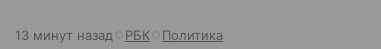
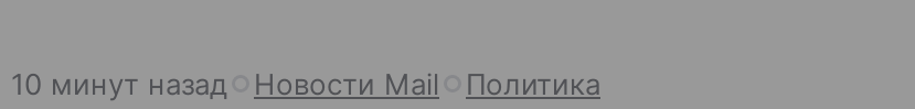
- 13 минут назад
- РБК
+ 10 минут назад
+ Новости Mail
